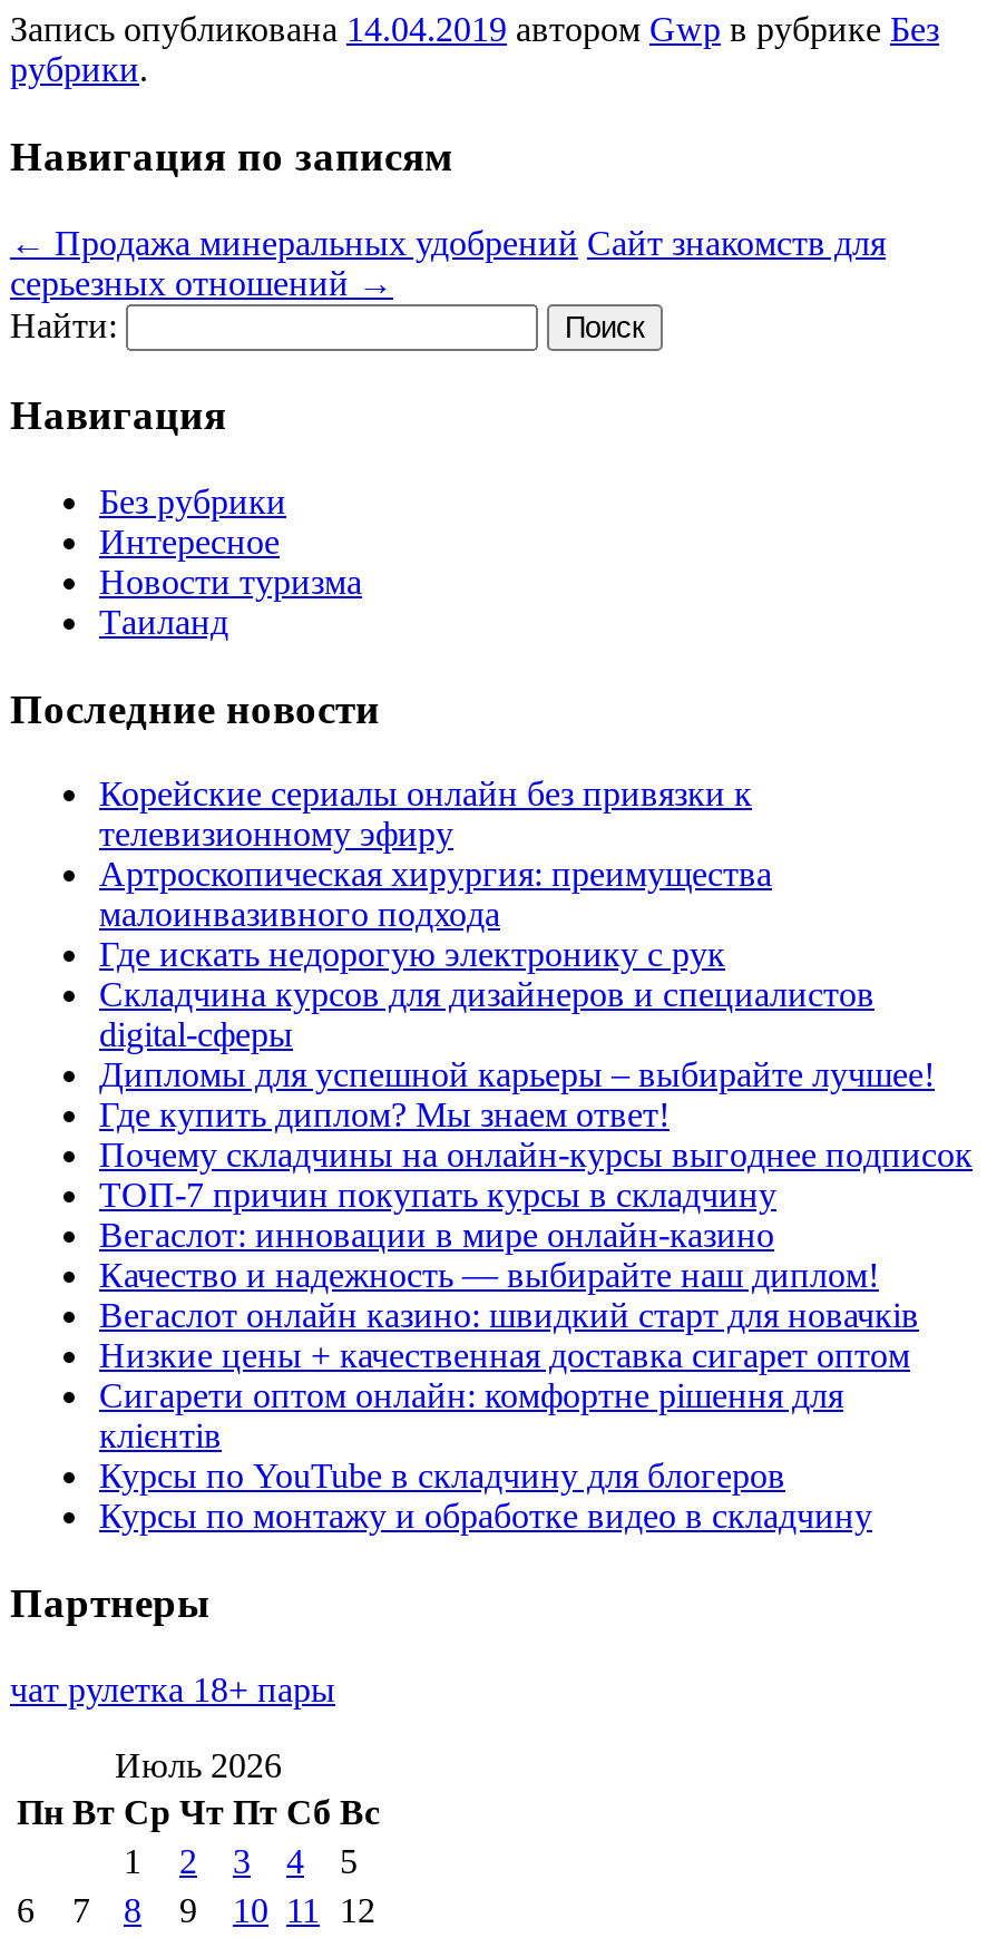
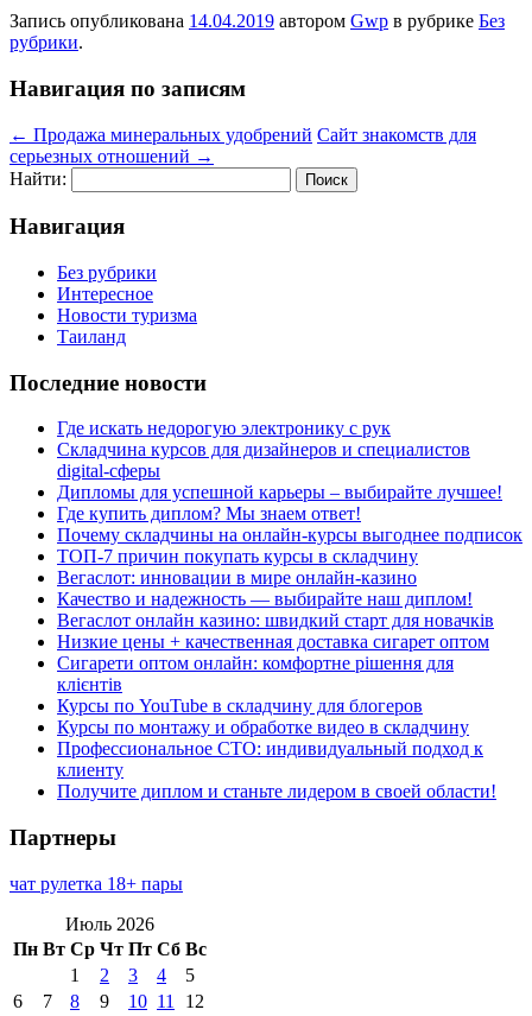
- Корейские сериалы онлайн без привязки к
- телевизионному эфиру
- Артроскопическая хирургия: преимущества
- малоинвазивного подхода

moved up: Где искать недорогую электронику с рук | Складчина курсов для дизайнеров и специалистов | Дипломы для успешной карьеры – выбирайте лучшее! | ... | Курсы по YouTube в складчину для блогеров | Курсы по монтажу и обработке видео в складчину

+ Профессиональное СТО: индивидуальный подход к
+ клиенту
+ Получите диплом и станьте лидером в своей области!
